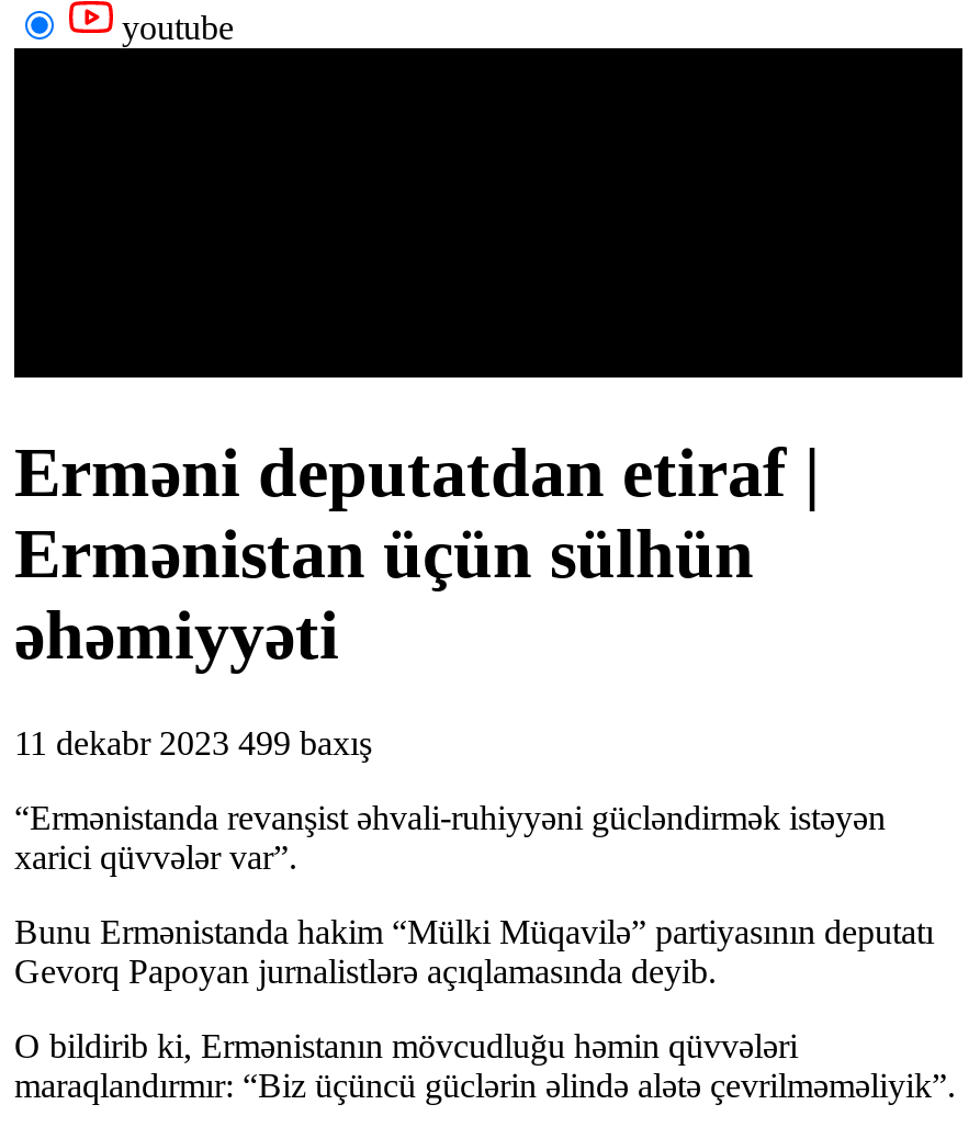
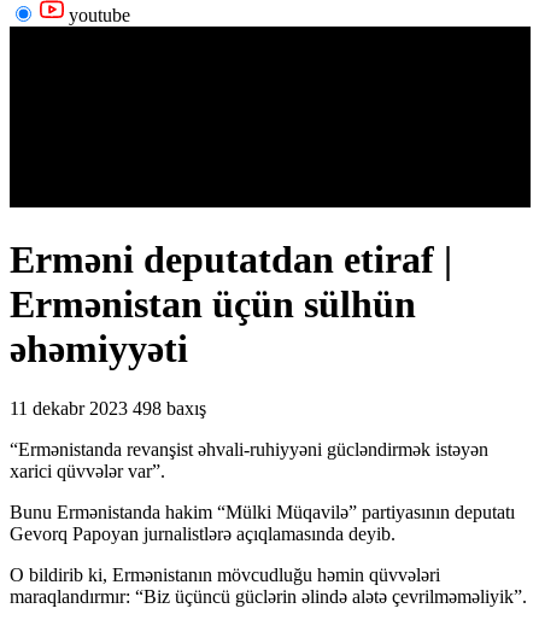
- 11 dekabr 2023 499 baxış
+ 11 dekabr 2023 498 baxış
